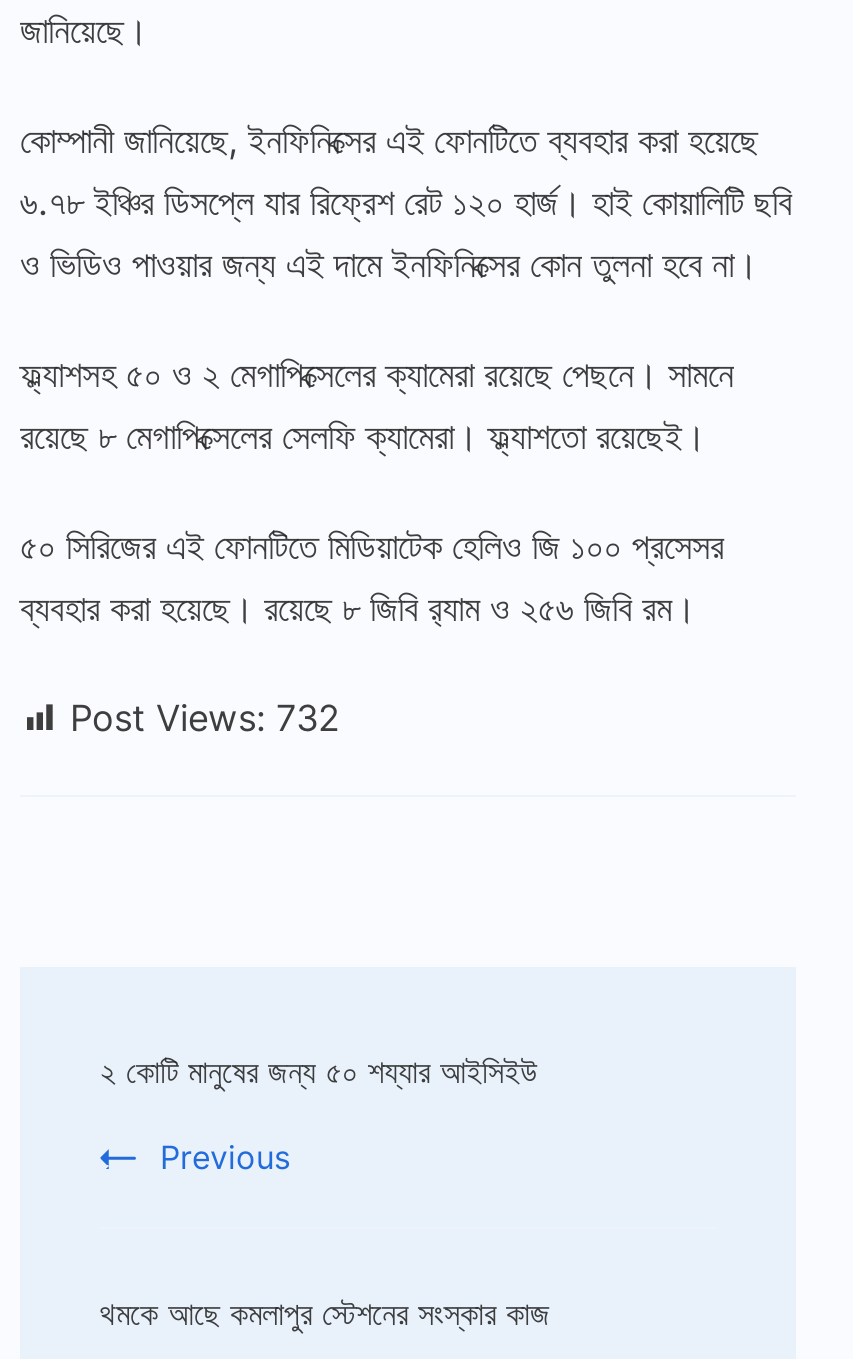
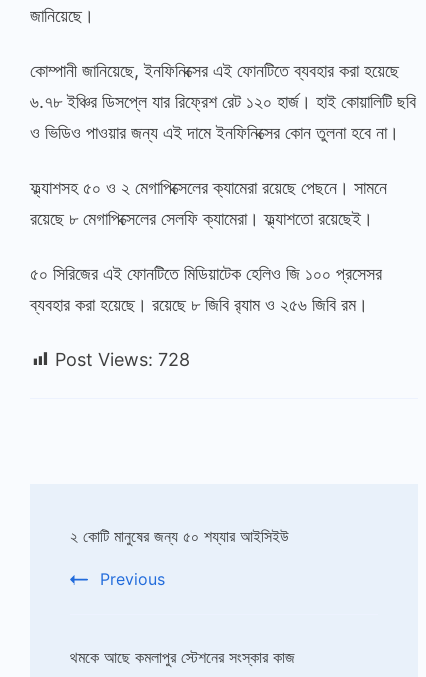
- Post Views: 732
+ Post Views: 728
